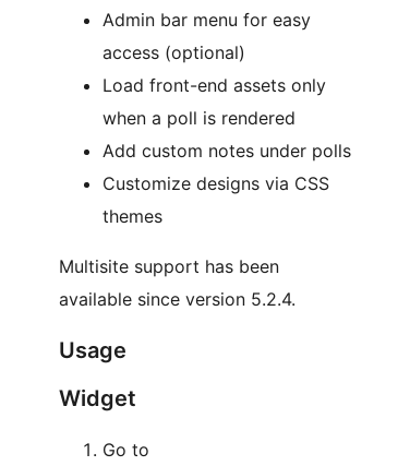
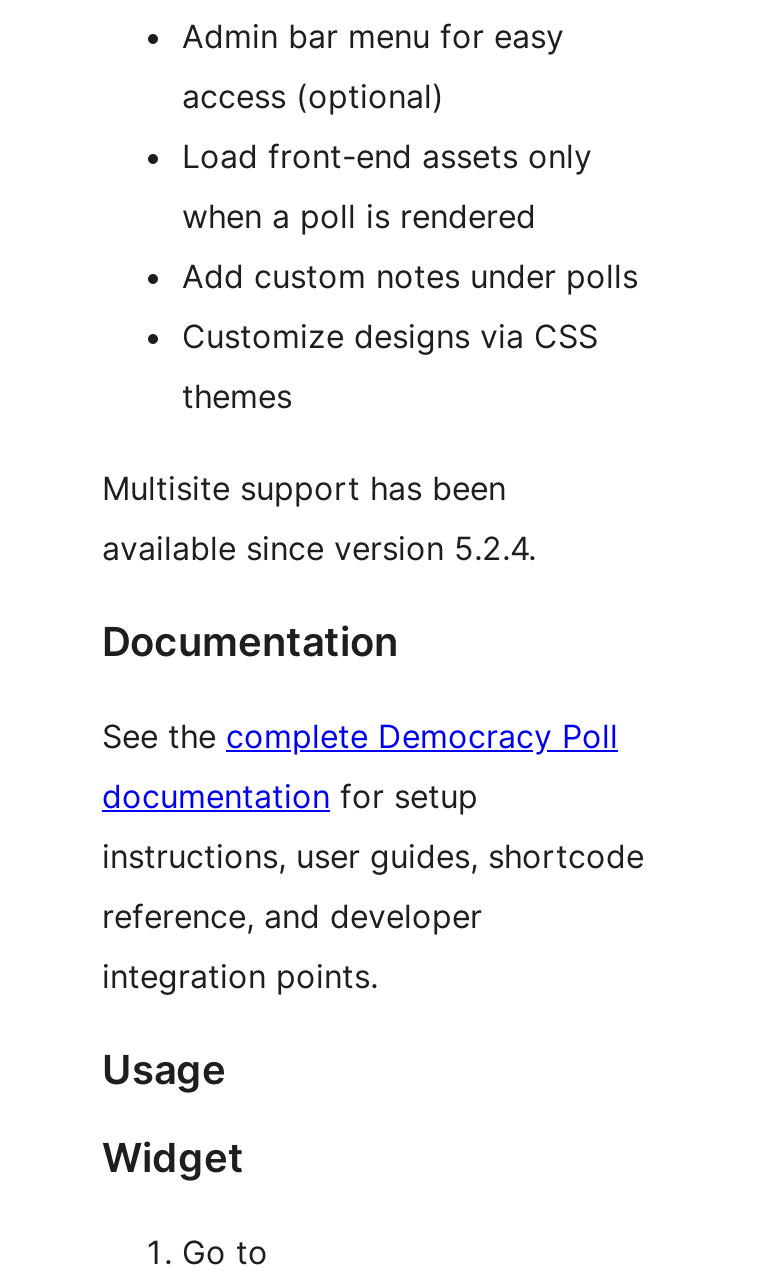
+ Documentation
+ See the complete Democracy Poll
+ documentation for setup
+ instructions, user guides, shortcode
+ reference, and developer
+ integration points.
